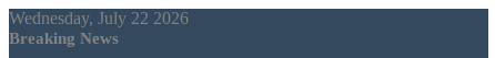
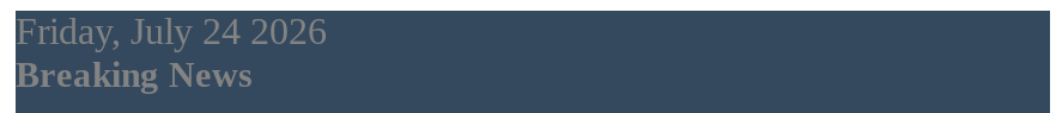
- Wednesday, July 22 2026
+ Friday, July 24 2026
